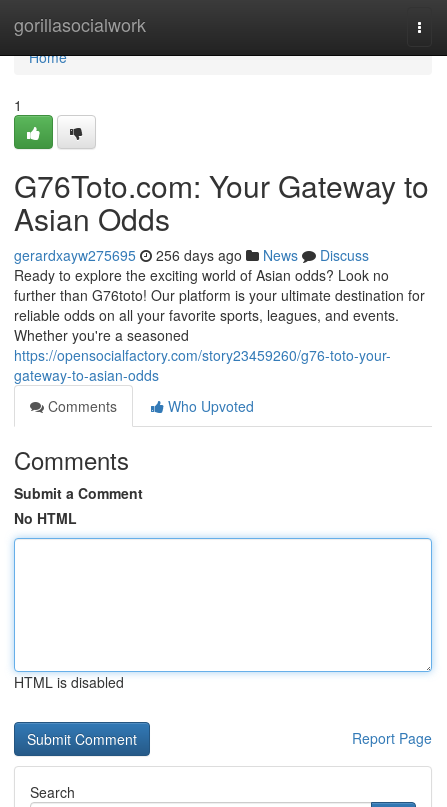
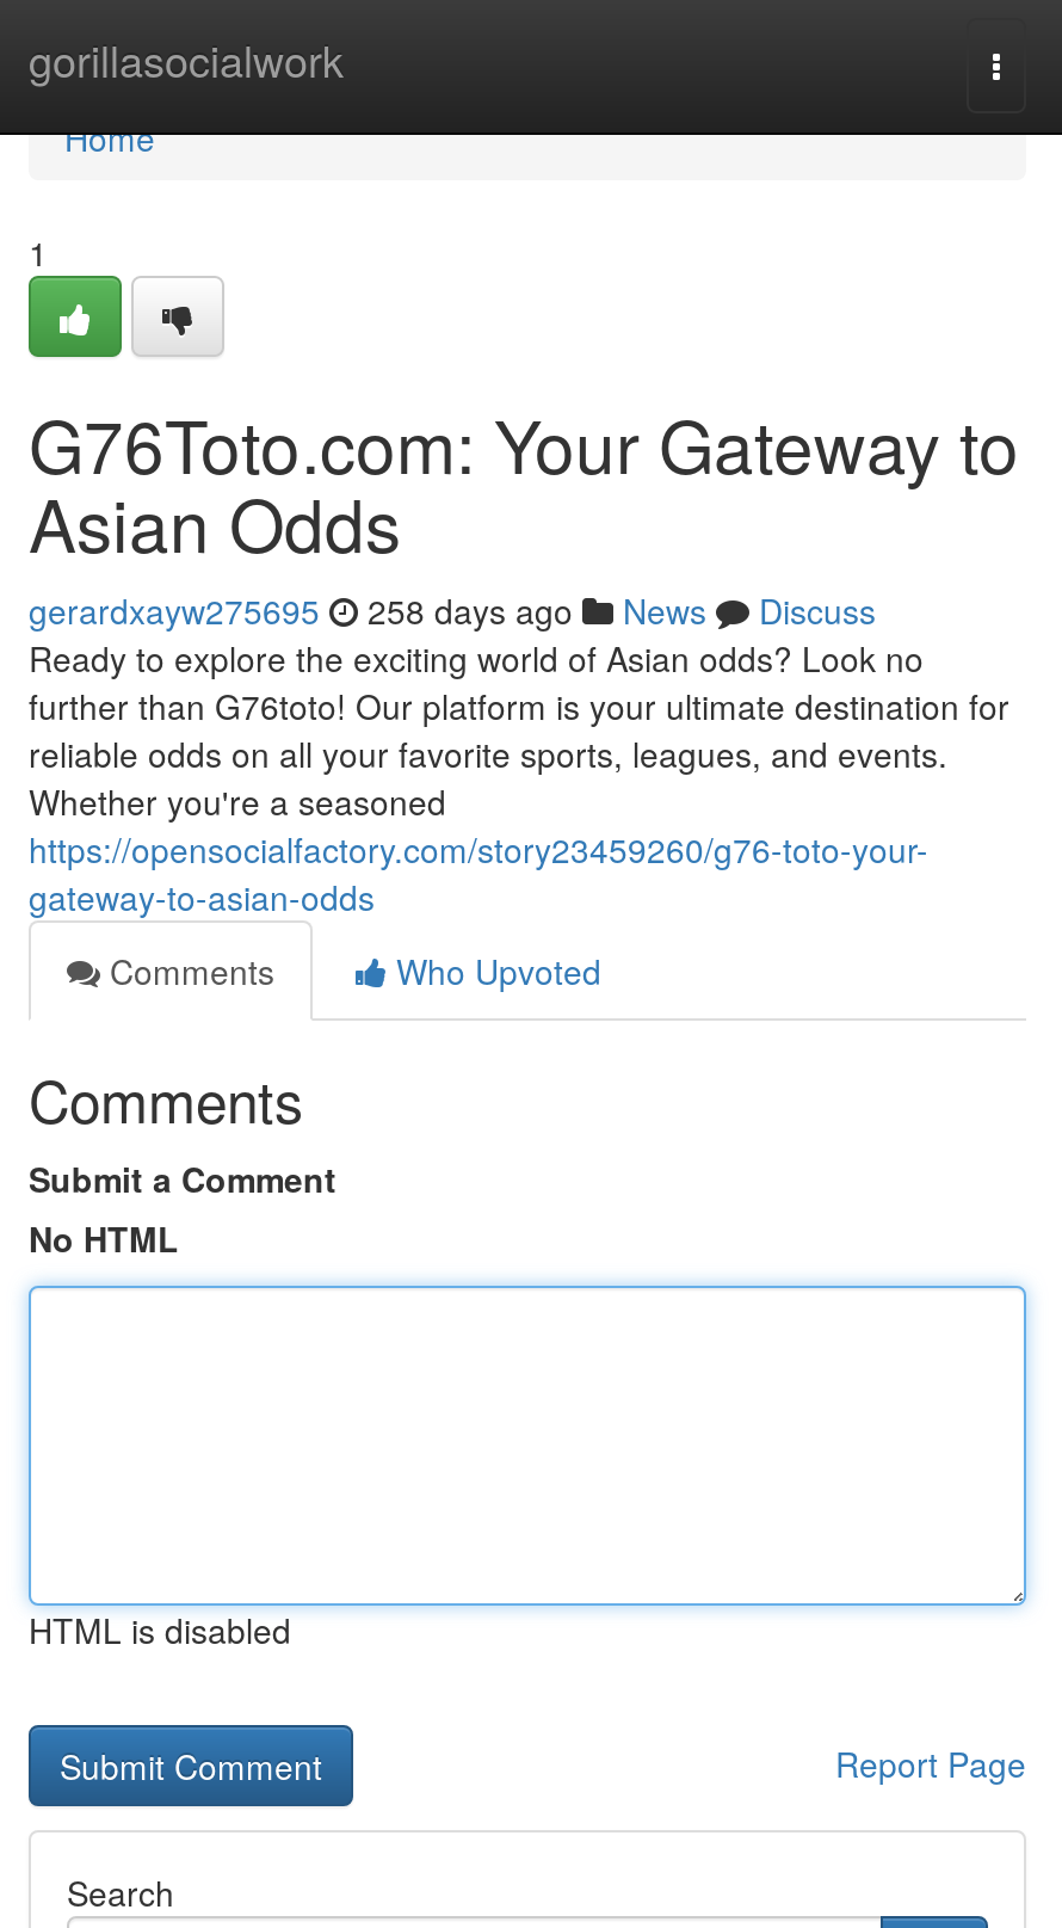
- gerardxayw275695 256 days ago News Discuss
+ gerardxayw275695 258 days ago News Discuss
